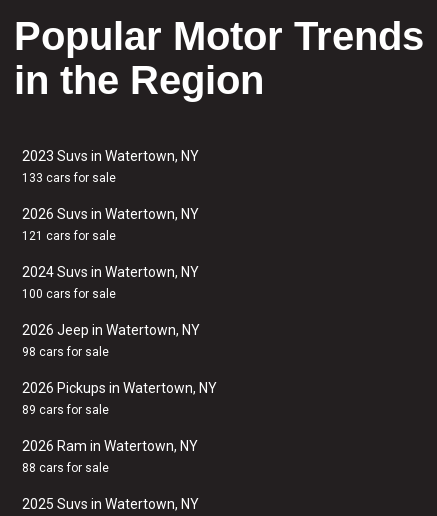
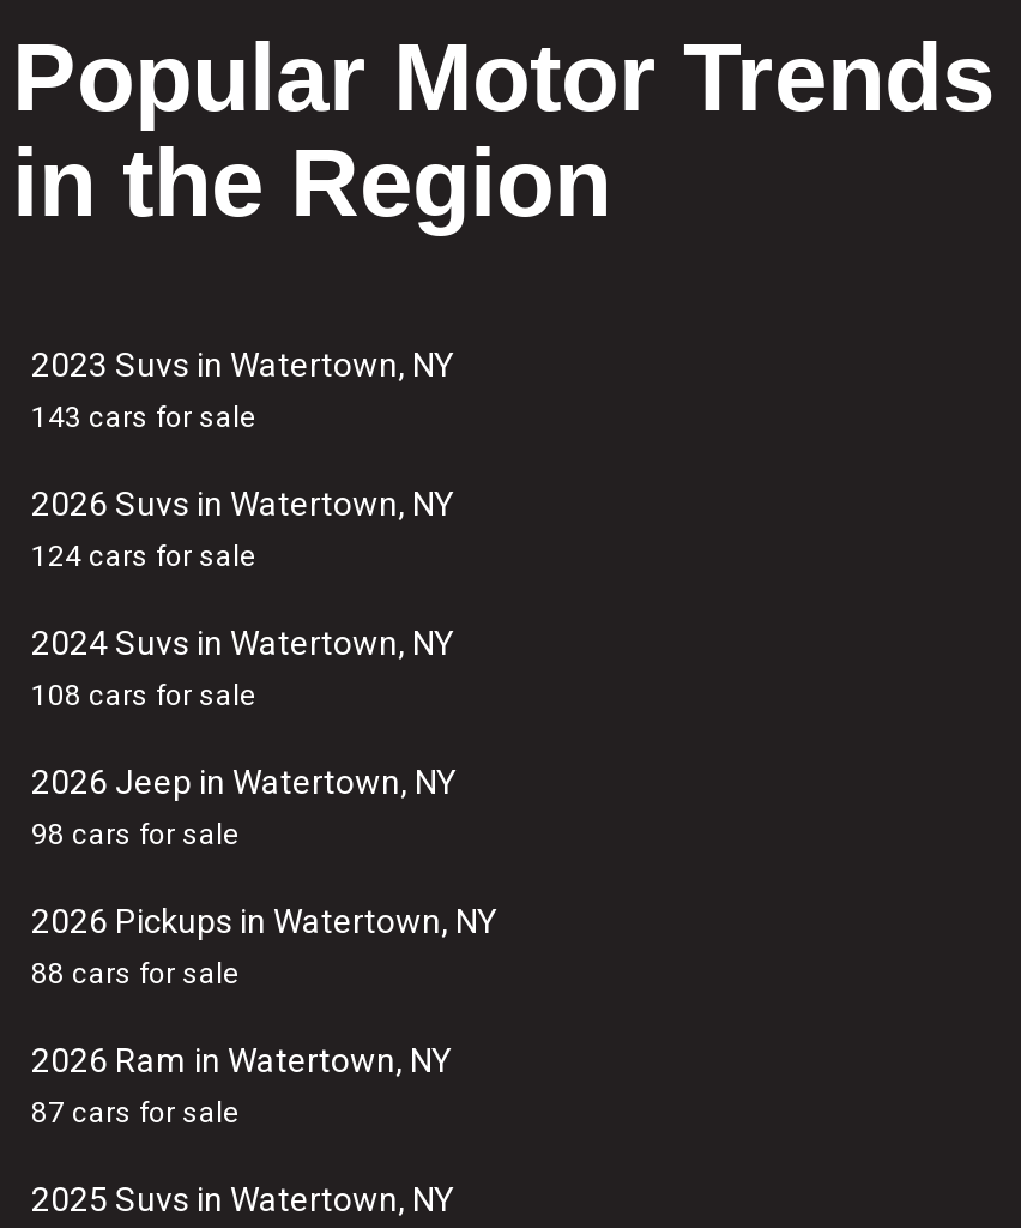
- 133 cars for sale
+ 143 cars for sale

- 121 cars for sale
+ 124 cars for sale

- 100 cars for sale
+ 108 cars for sale

- 89 cars for sale
+ 88 cars for sale

- 88 cars for sale
+ 87 cars for sale
